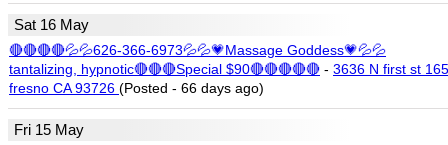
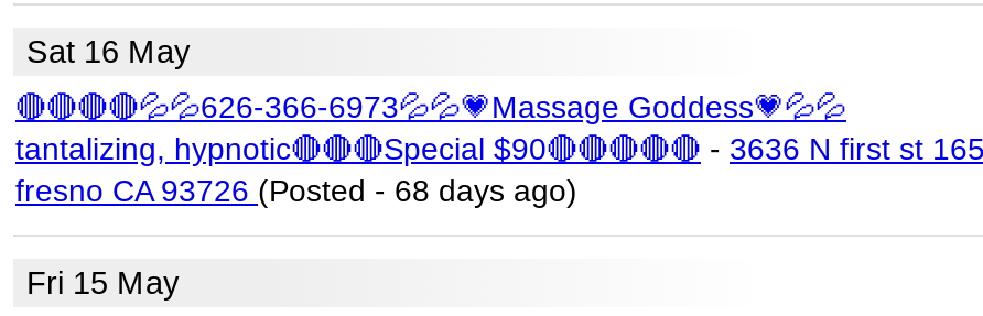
- fresno CA 93726 (Posted - 66 days ago)
+ fresno CA 93726 (Posted - 68 days ago)
